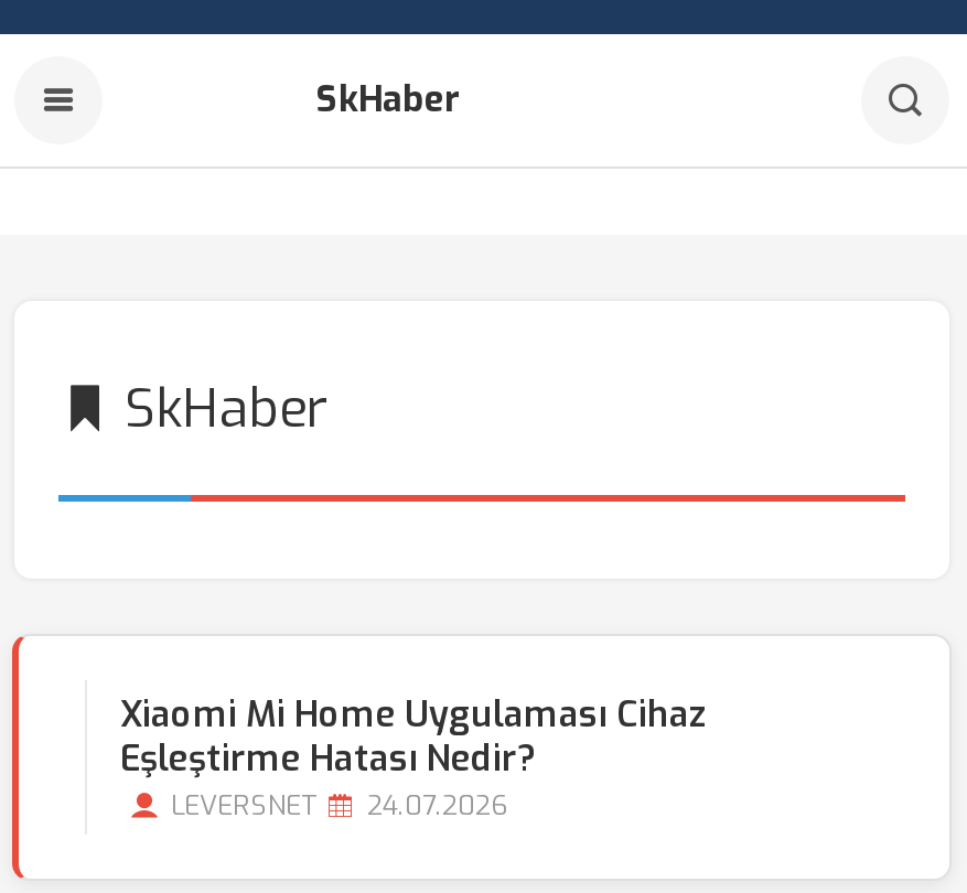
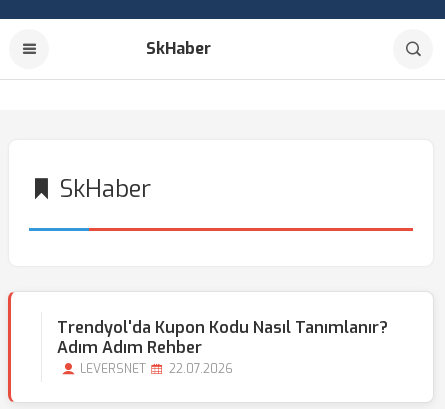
- Xiaomi Mi Home Uygulaması Cihaz
- Eşleştirme Hatası Nedir?
+ Trendyol'da Kupon Kodu Nasıl Tanımlanır?
+ Adım Adım Rehber

- LEVERSNET 24.07.2026
+ LEVERSNET 22.07.2026
